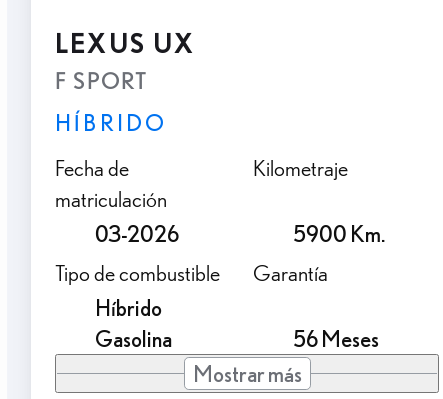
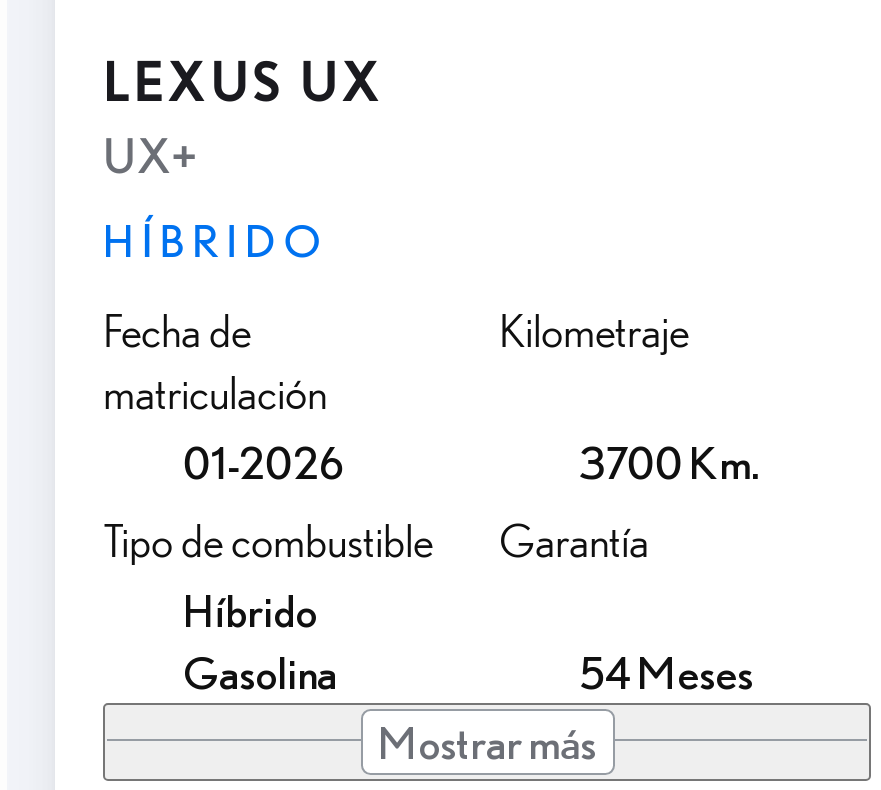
- F SPORT
+ UX+

- 03-2026
+ 01-2026

- 5900 Km.
+ 3700 Km.

- 56 Meses
+ 54 Meses
